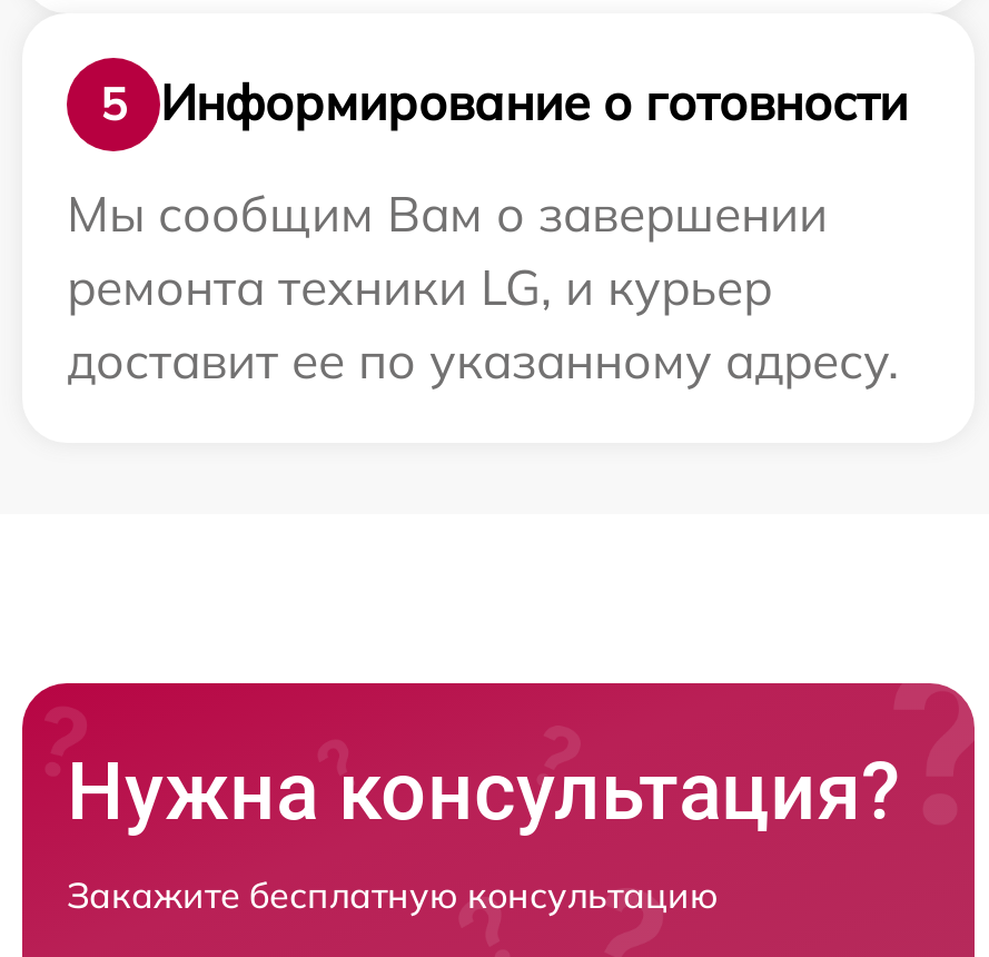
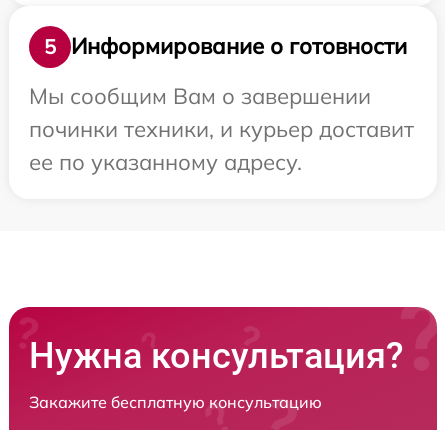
- ремонта техники LG, и курьер
- доставит ее по указанному адресу.
+ починки техники, и курьер доставит
+ ее по указанному адресу.
